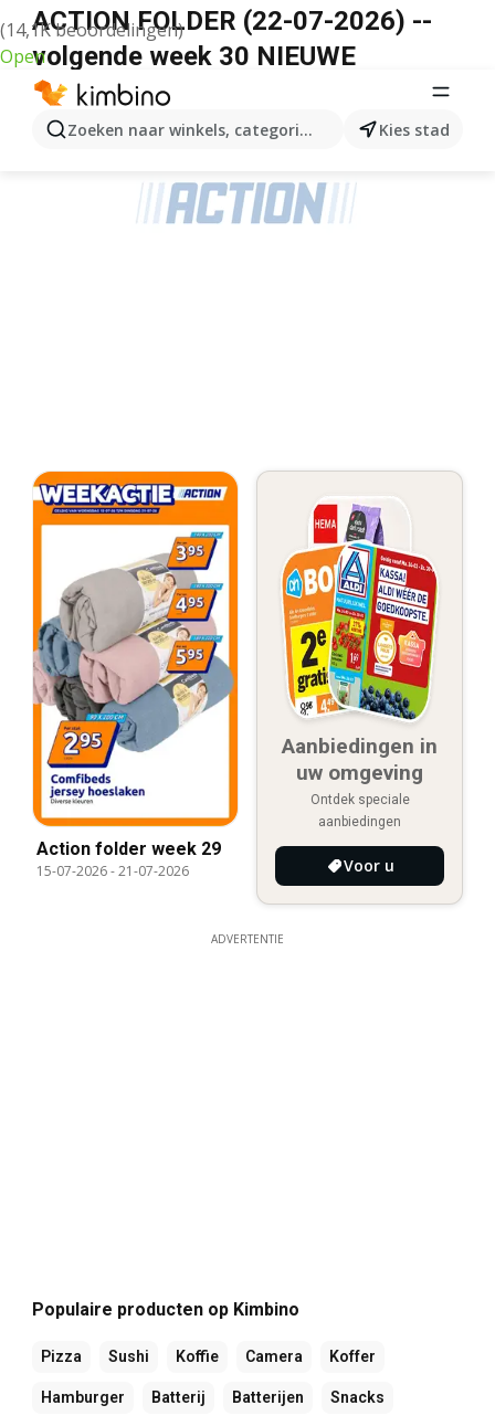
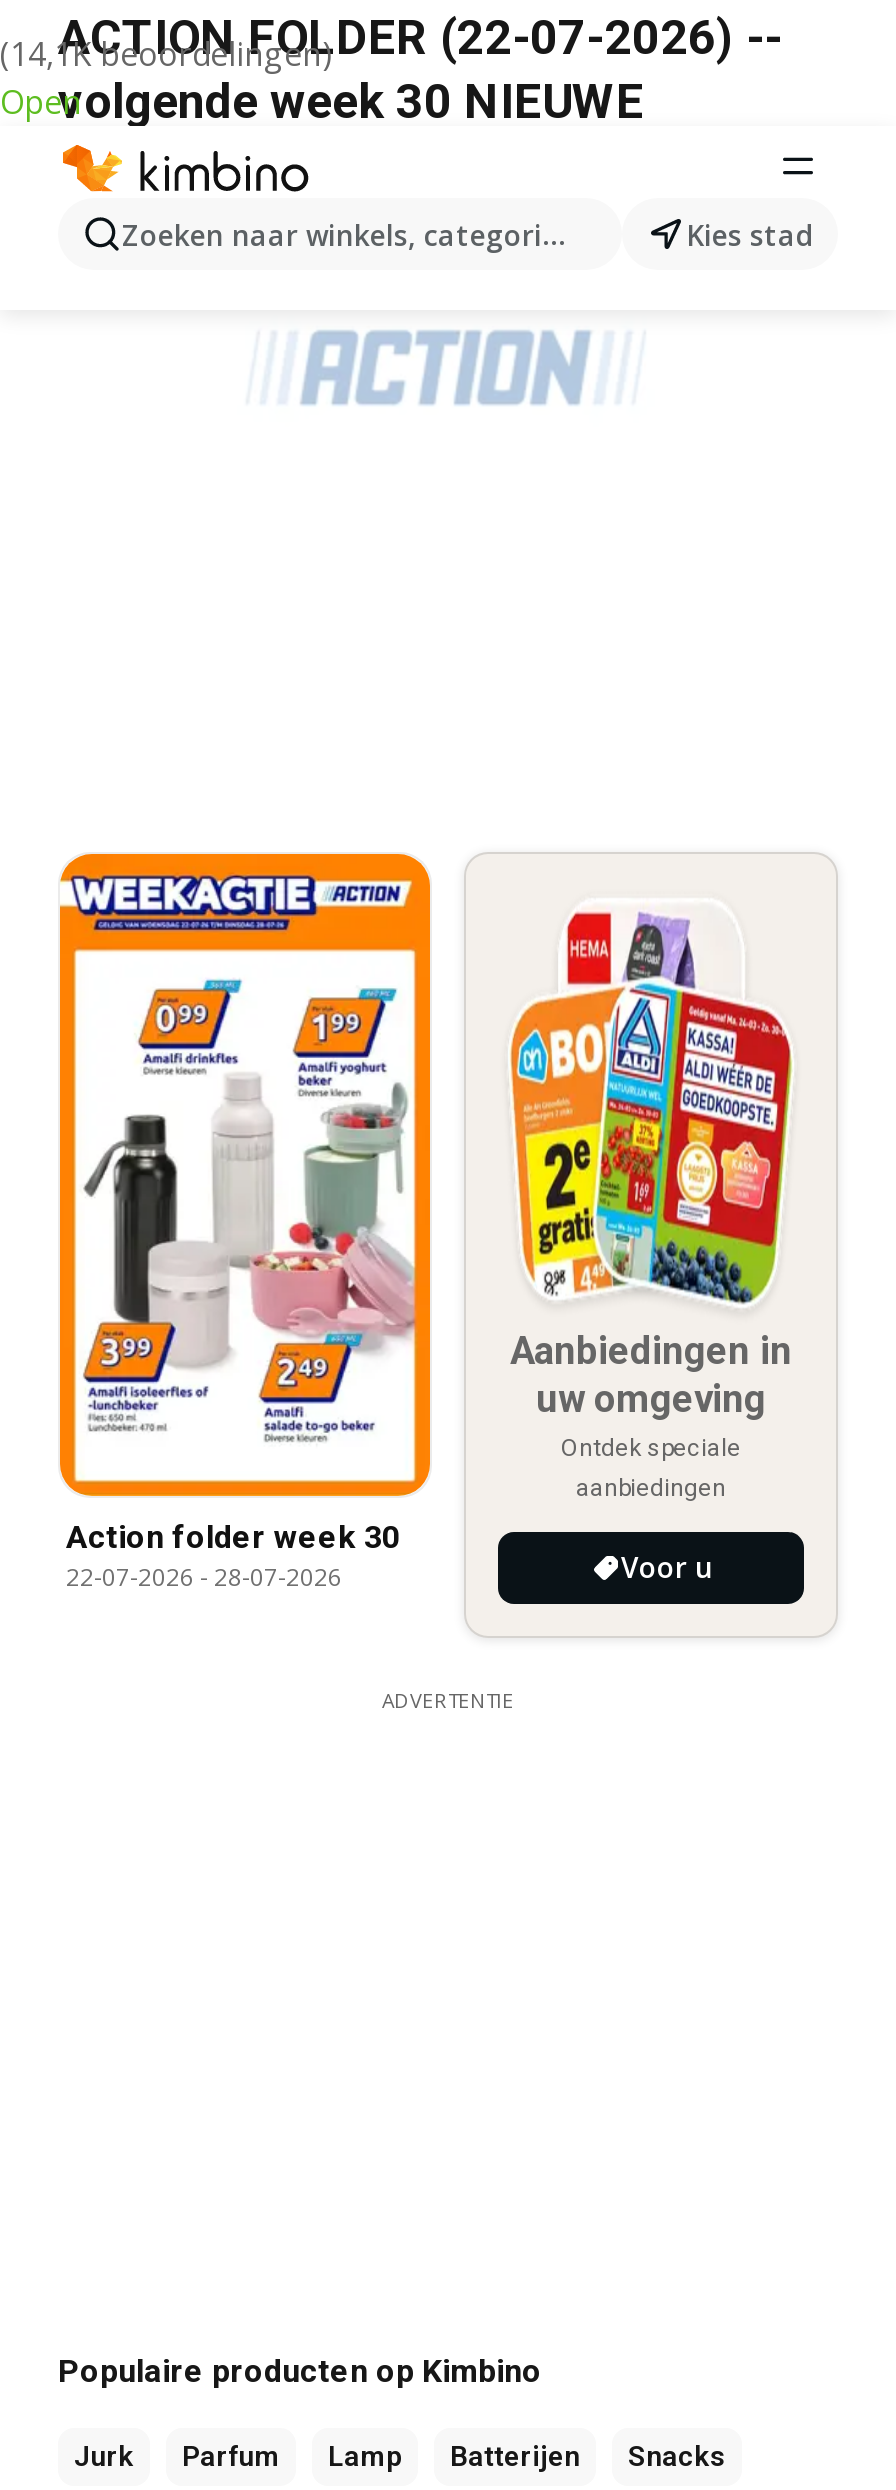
- [image]
- Action folder week 29
+ [image]
+ Action folder week 30

- 15-07-2026 - 21-07-2026
+ 22-07-2026 - 28-07-2026

- Pizza
- Sushi
- Koffie
- Camera
- Koffer
- Hamburger
- Batterij
+ Jurk
+ Parfum
+ Lamp
